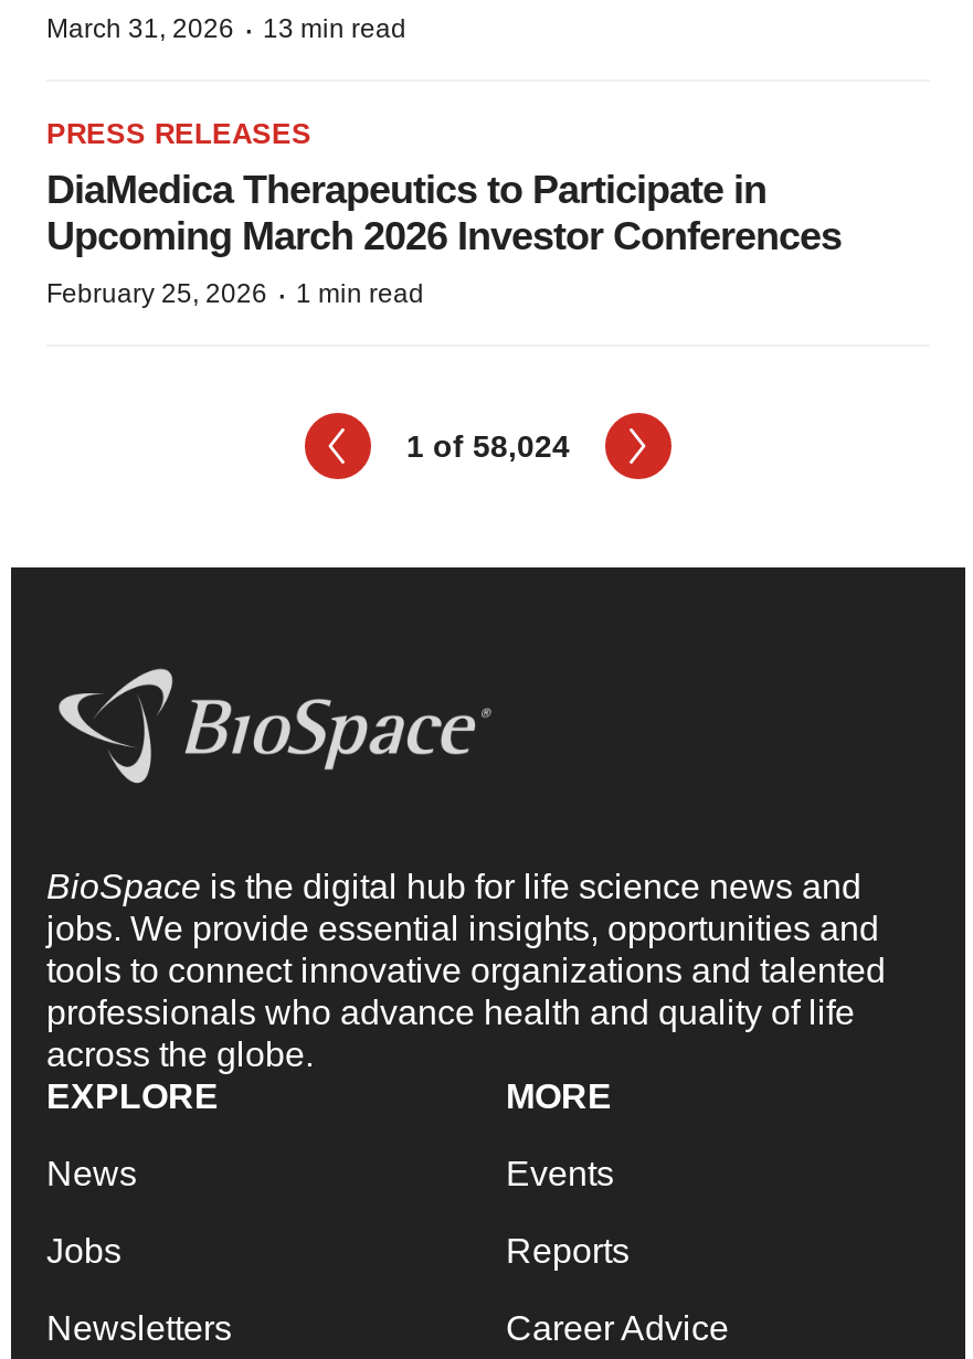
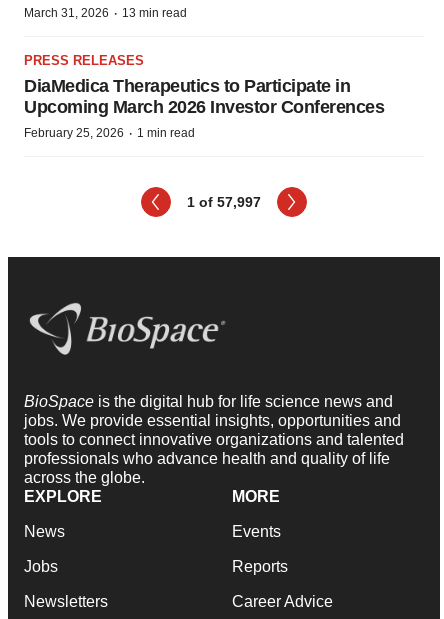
- 1 of 58,024
+ 1 of 57,997
